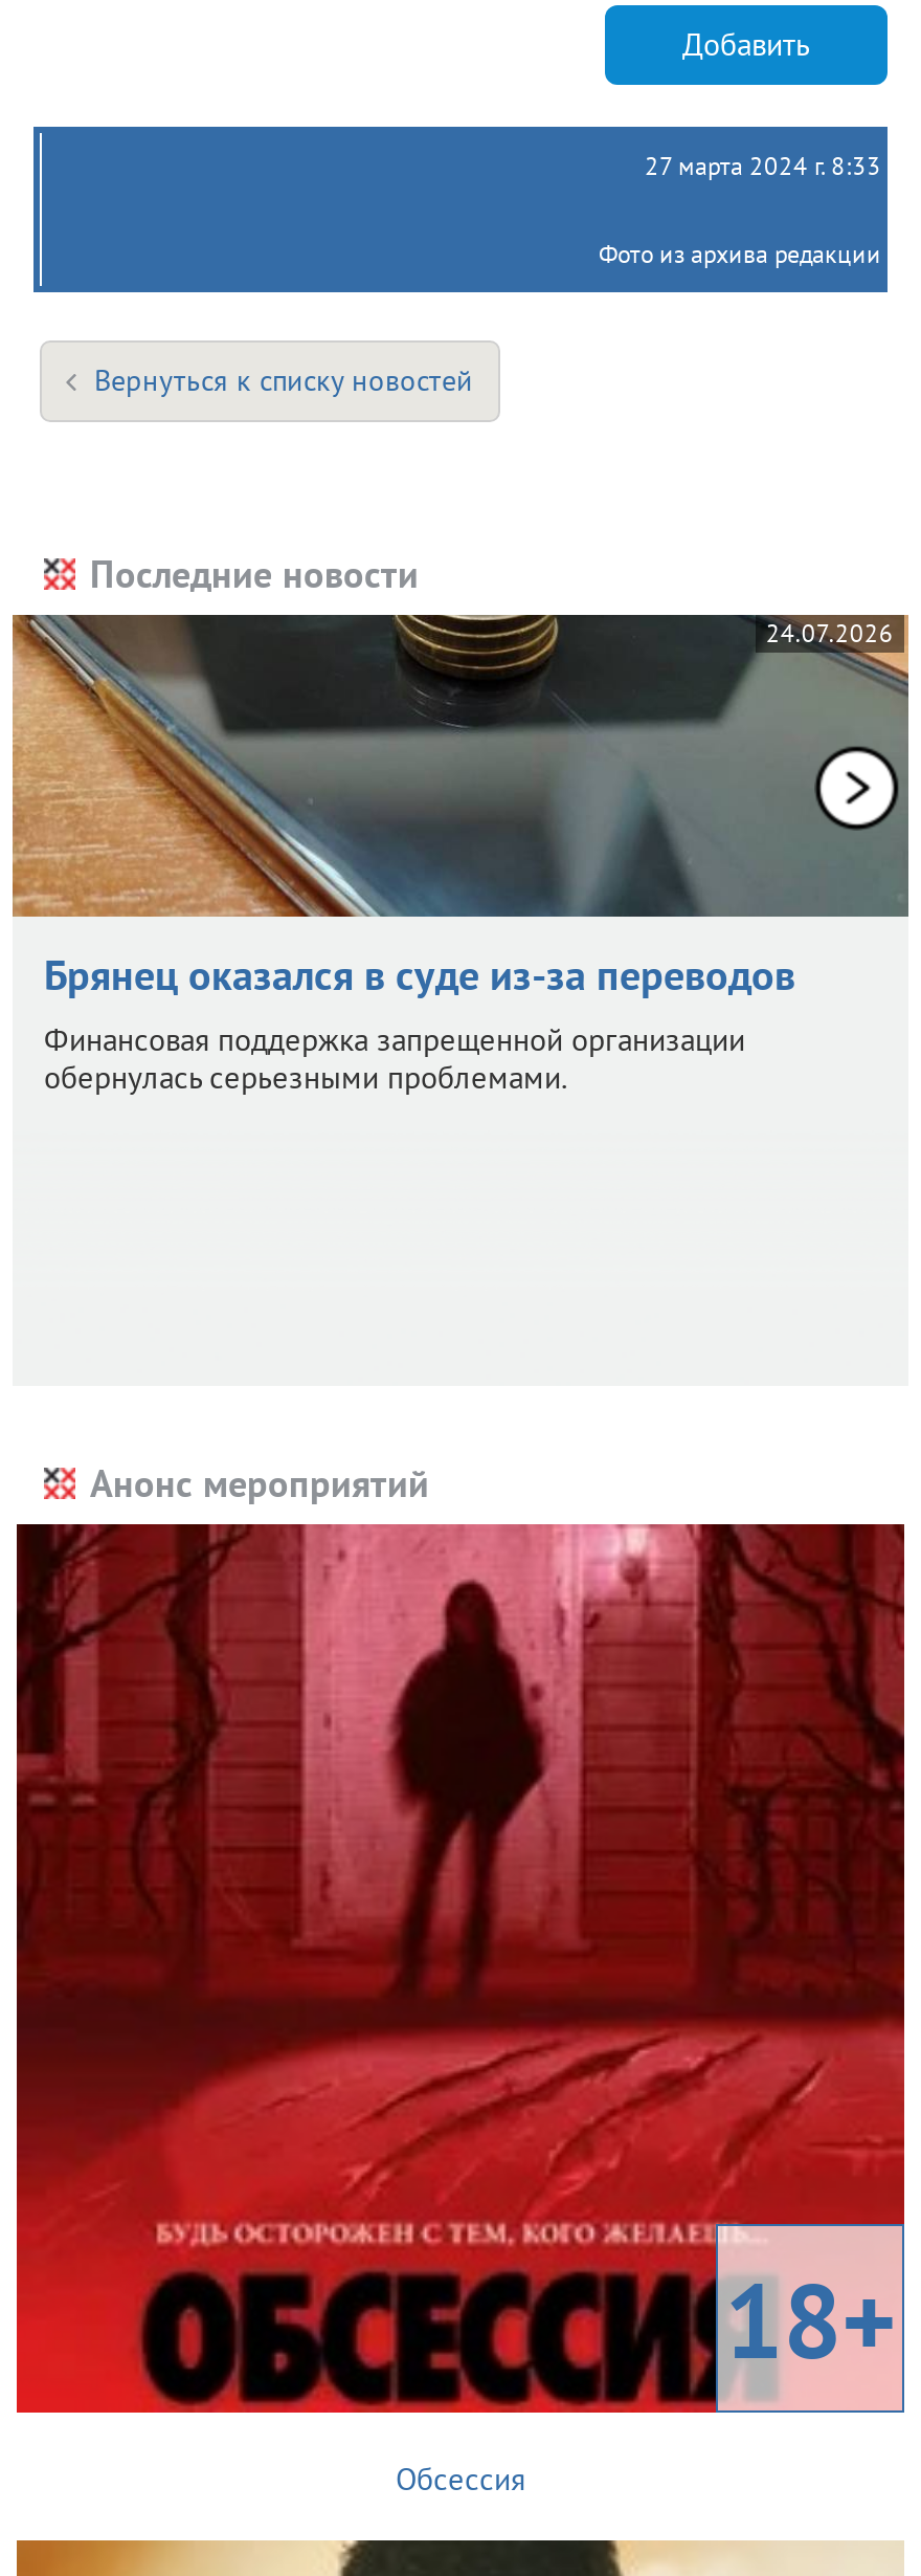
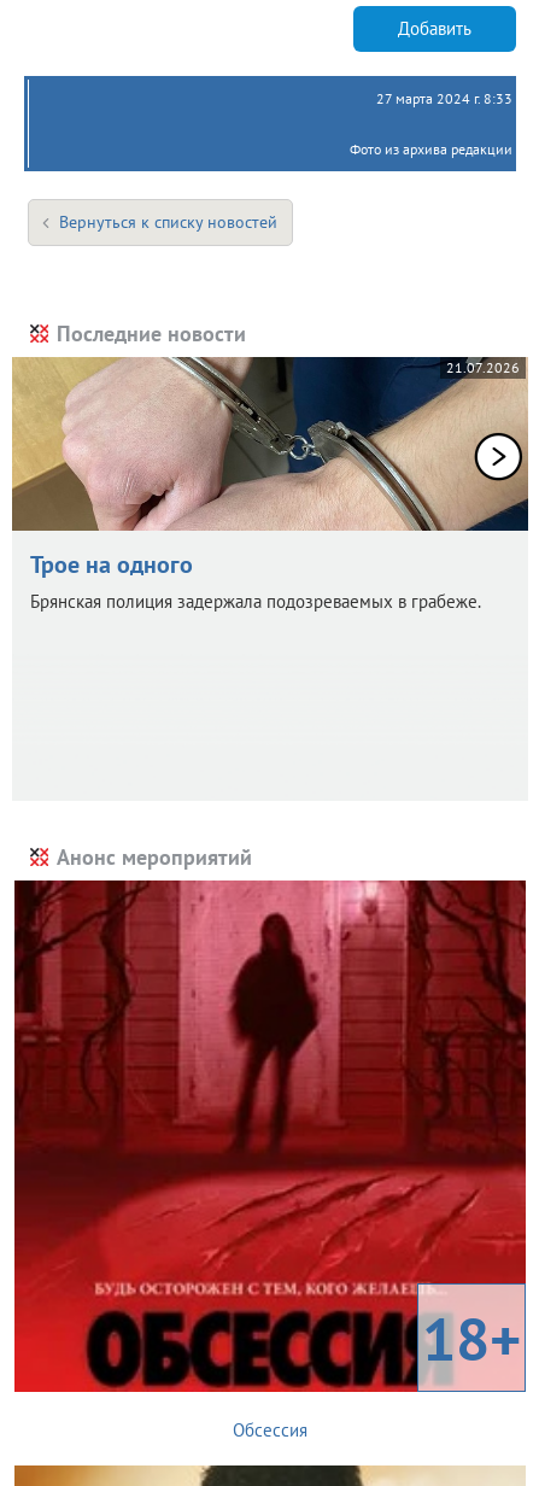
- [image]
- 24.07.2026
+ [image]
+ 21.07.2026

- Брянец оказался в суде из-за переводов
- Финансовая поддержка запрещенной организации
- обернулась серьезными проблемами.
+ Трое на одного
+ Брянская полиция задержала подозреваемых в грабеже.
